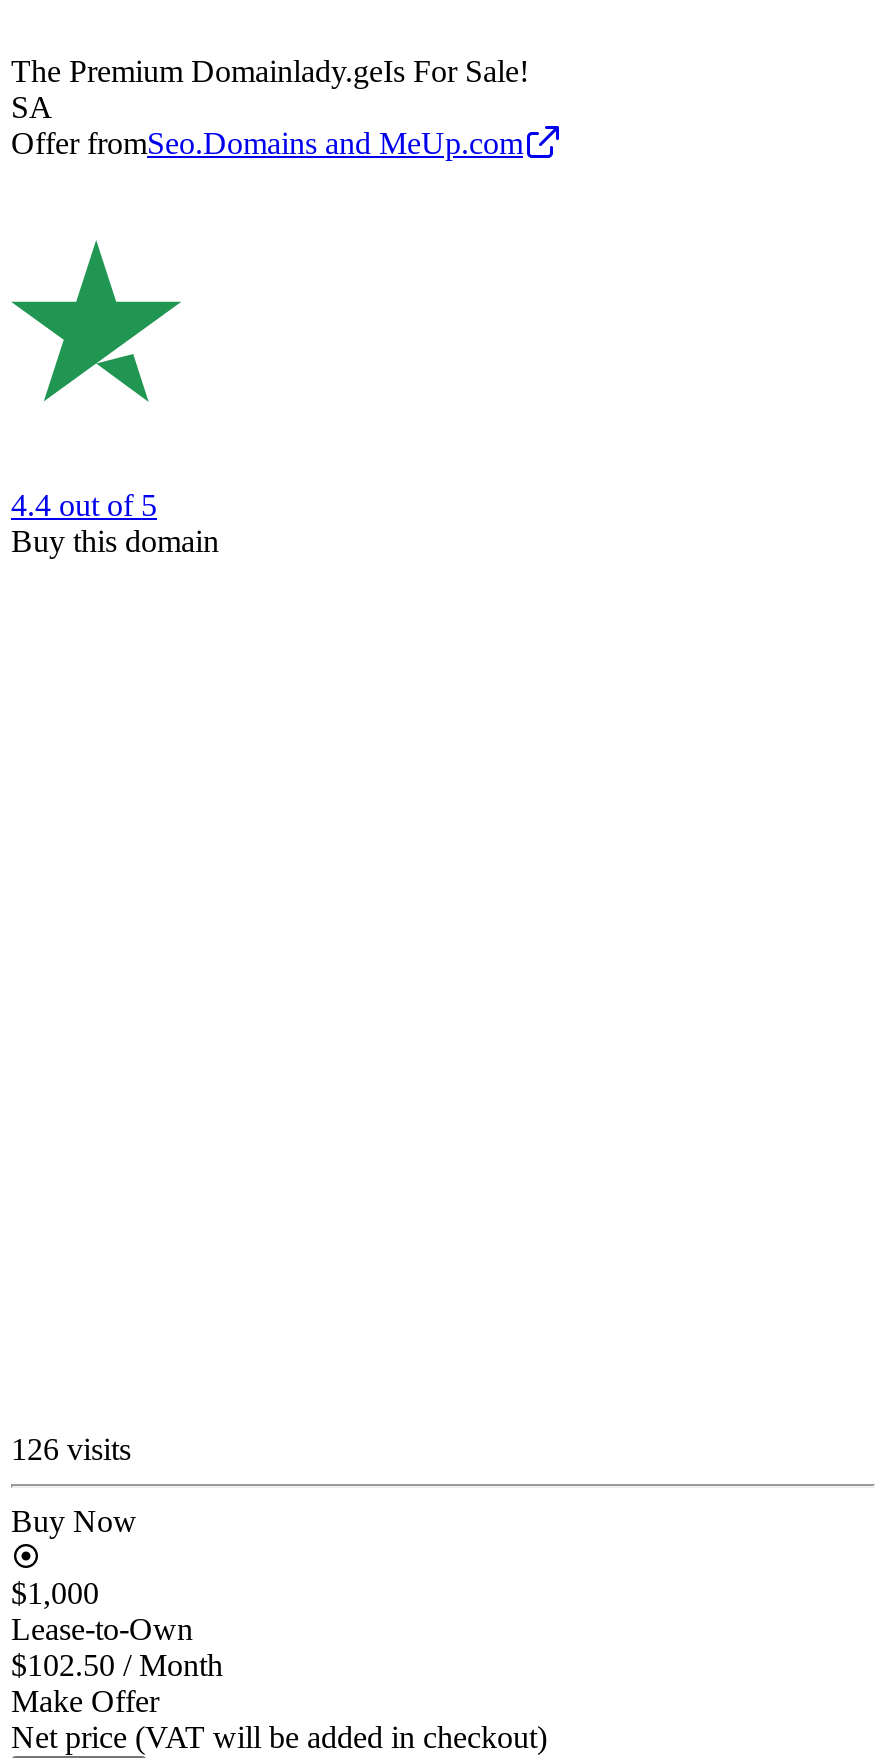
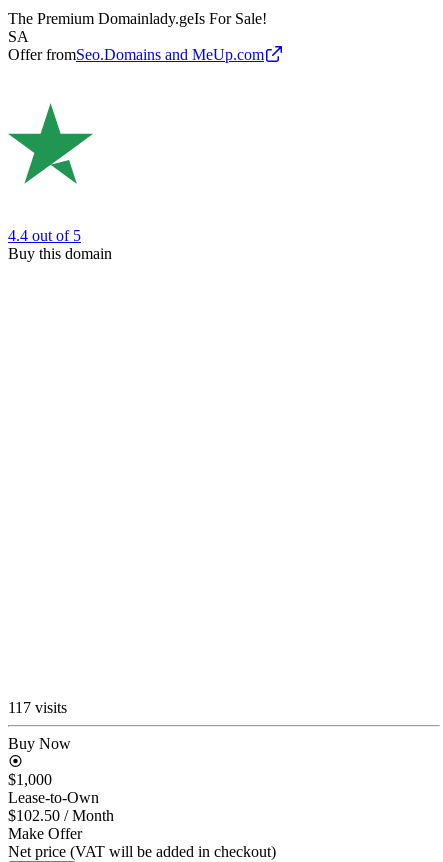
- 126 visits
+ 117 visits
